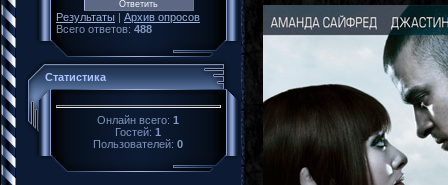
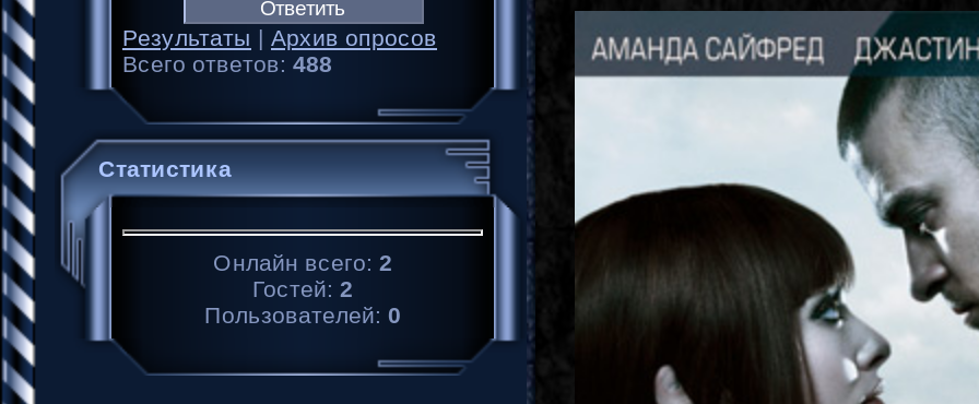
- Онлайн всего: 1
+ Онлайн всего: 2

- Гостей: 1
+ Гостей: 2
